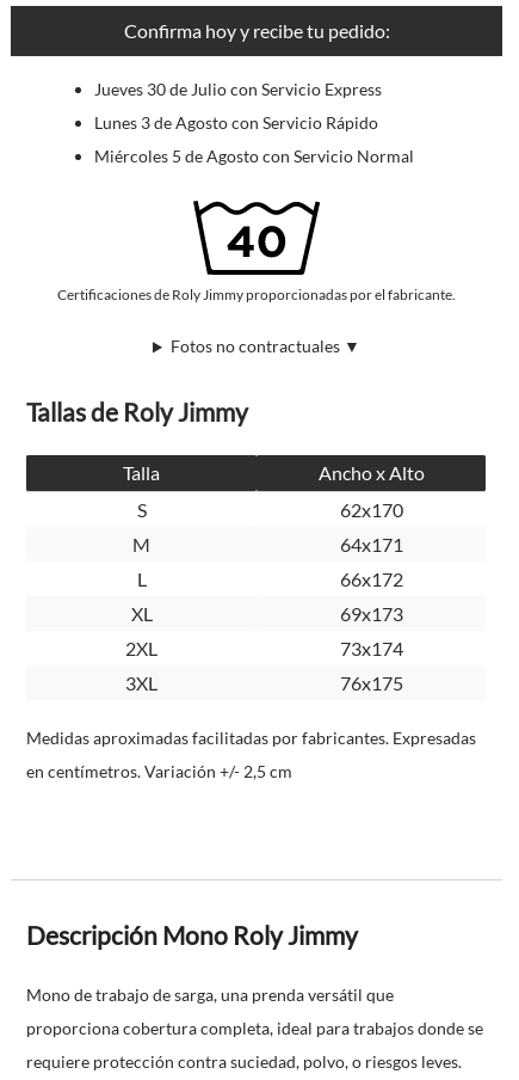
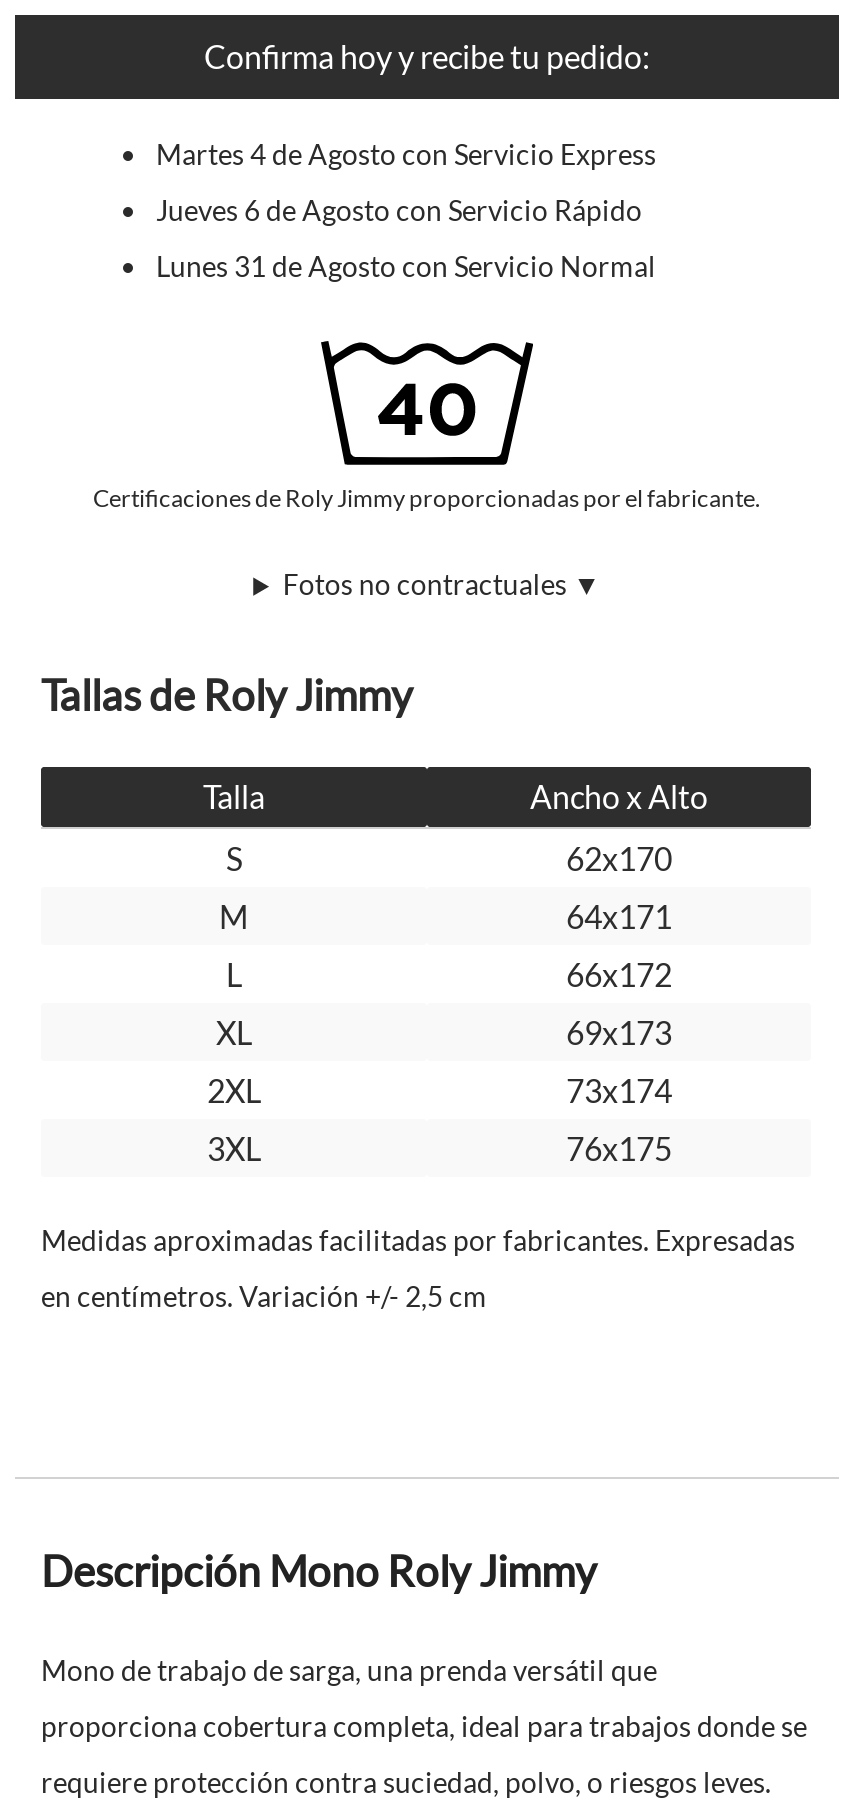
- Jueves 30 de Julio con Servicio Express
+ Martes 4 de Agosto con Servicio Express

- Lunes 3 de Agosto con Servicio Rápido
+ Jueves 6 de Agosto con Servicio Rápido

- Miércoles 5 de Agosto con Servicio Normal
+ Lunes 31 de Agosto con Servicio Normal
